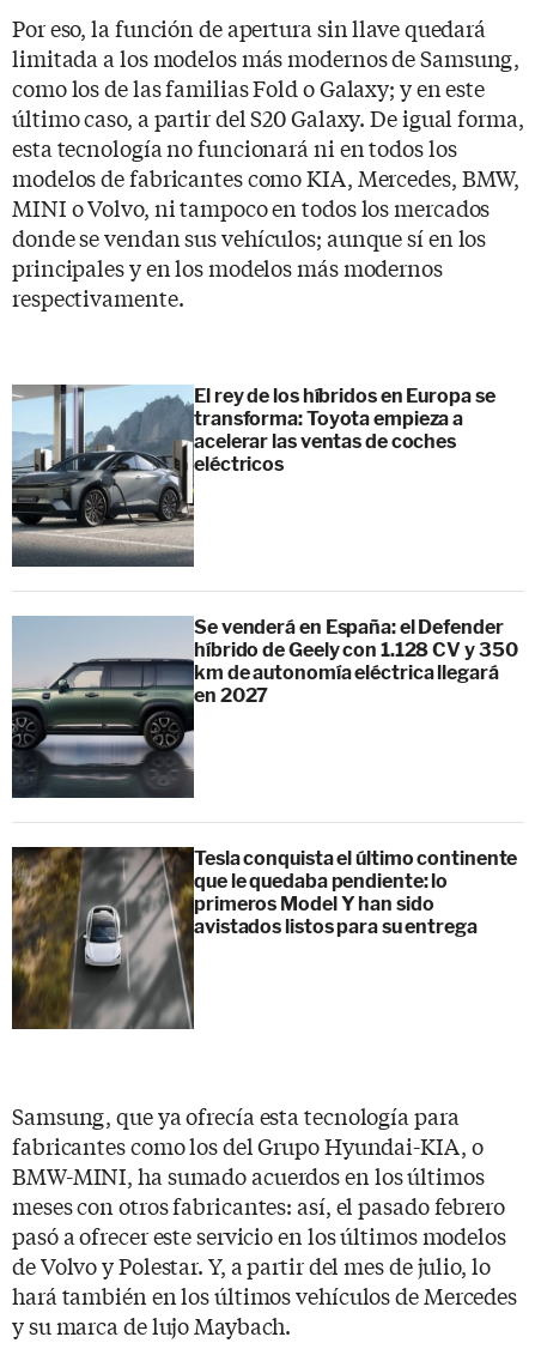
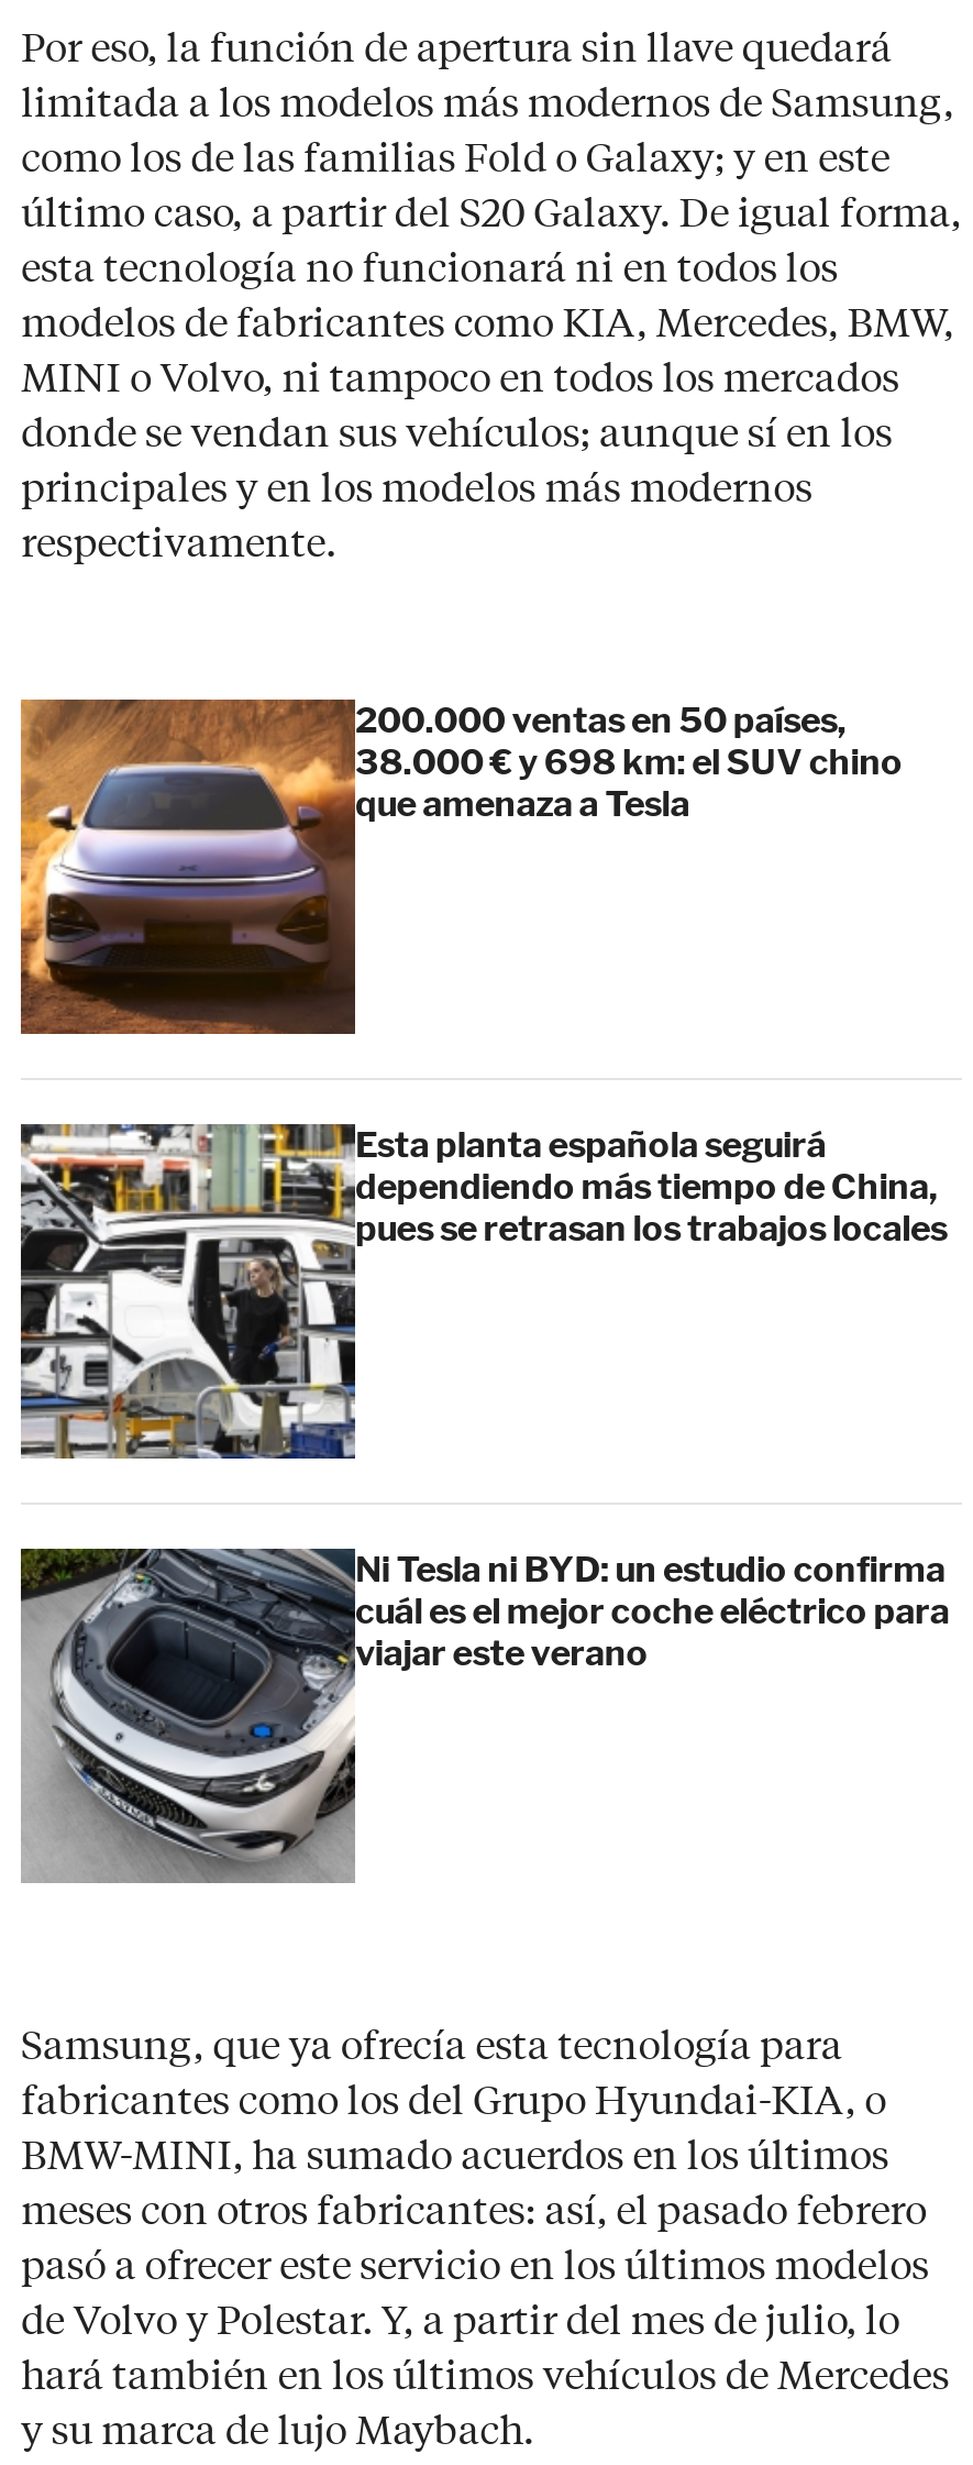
- [image]
- El rey de los híbridos en Europa se
- transforma: Toyota empieza a
- acelerar las ventas de coches
- eléctricos
+ [image]
+ 200.000 ventas en 50 países,
+ 38.000 € y 698 km: el SUV chino
+ que amenaza a Tesla

- [image]
- Se venderá en España: el Defender
- híbrido de Geely con 1.128 CV y 350
- km de autonomía eléctrica llegará
- en 2027
+ [image]
+ Esta planta española seguirá
+ dependiendo más tiempo de China,
+ pues se retrasan los trabajos locales

- [image]
- Tesla conquista el último continente
- que le quedaba pendiente: lo
- primeros Model Y han sido
- avistados listos para su entrega
+ [image]
+ Ni Tesla ni BYD: un estudio confirma
+ cuál es el mejor coche eléctrico para
+ viajar este verano
